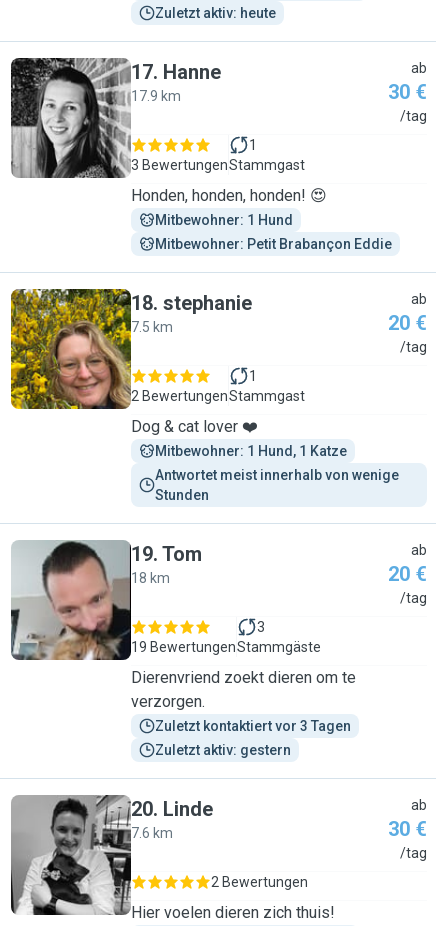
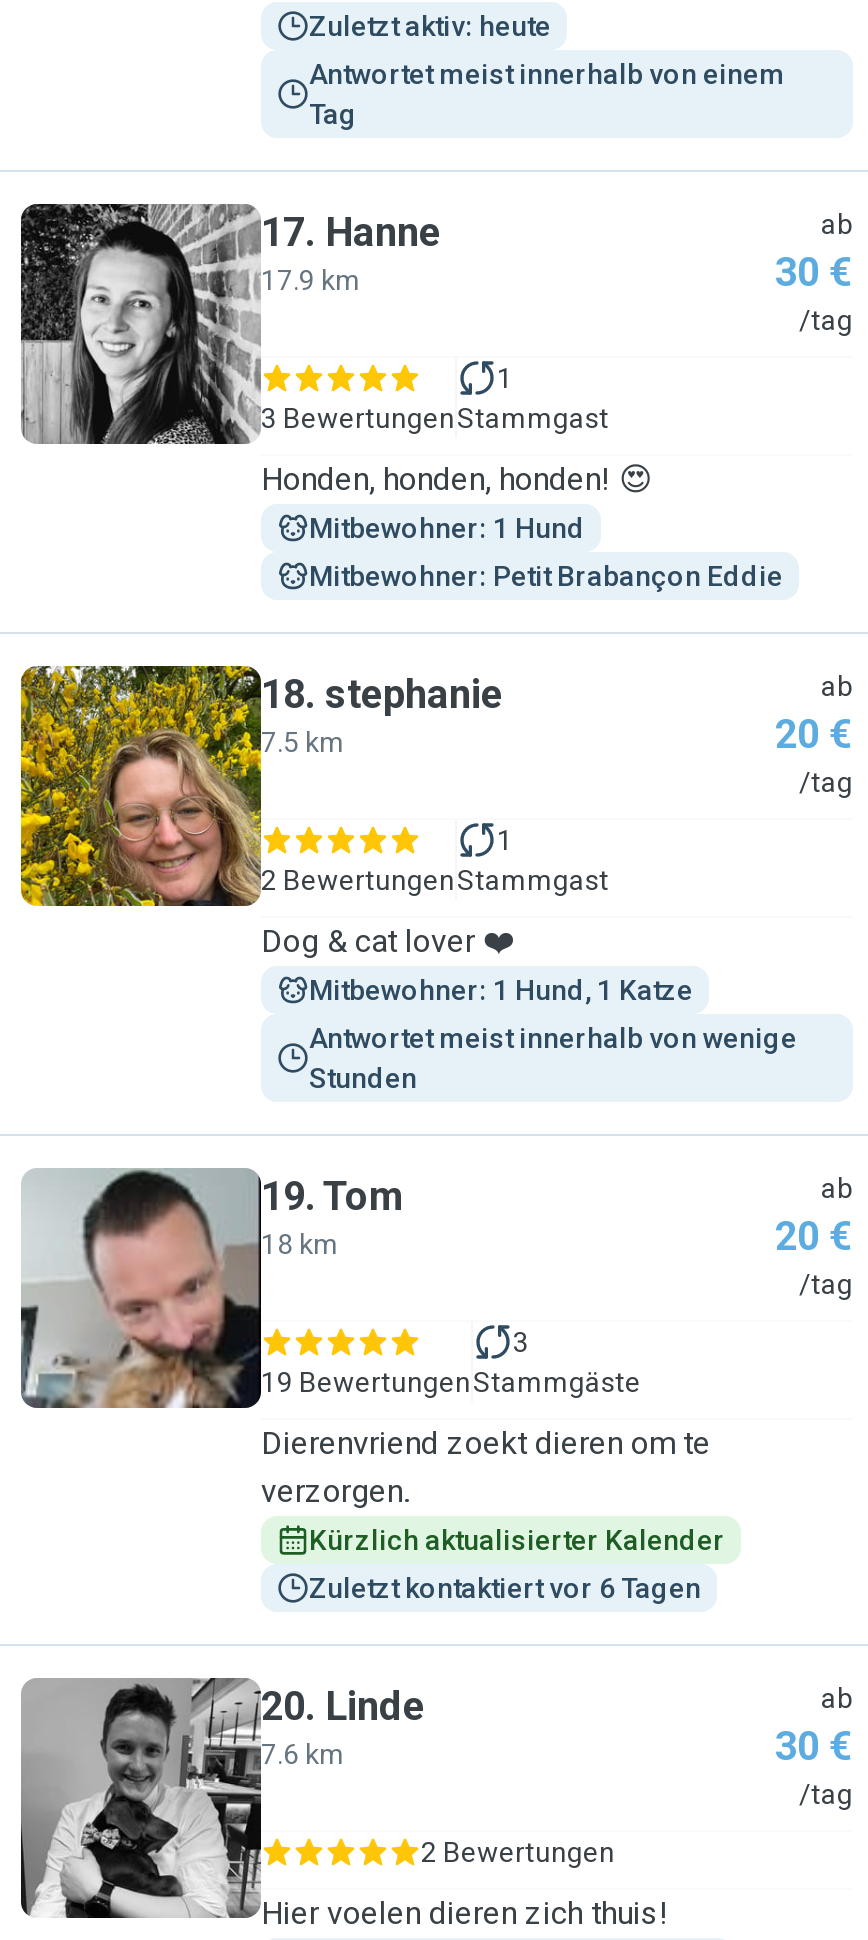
+ Antwortet meist innerhalb von einem
+ Tag

- Zuletzt kontaktiert vor 3 Tagen
+ Kürzlich aktualisierter Kalender

- Zuletzt aktiv: gestern
+ Zuletzt kontaktiert vor 6 Tagen
